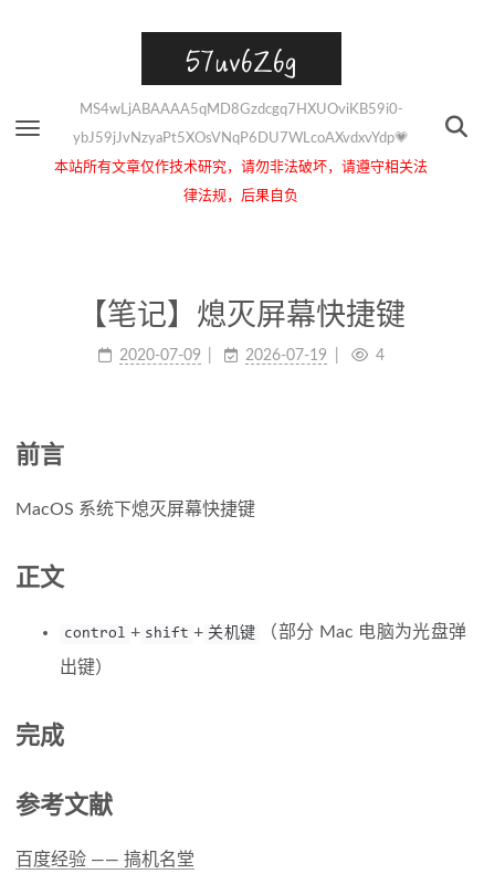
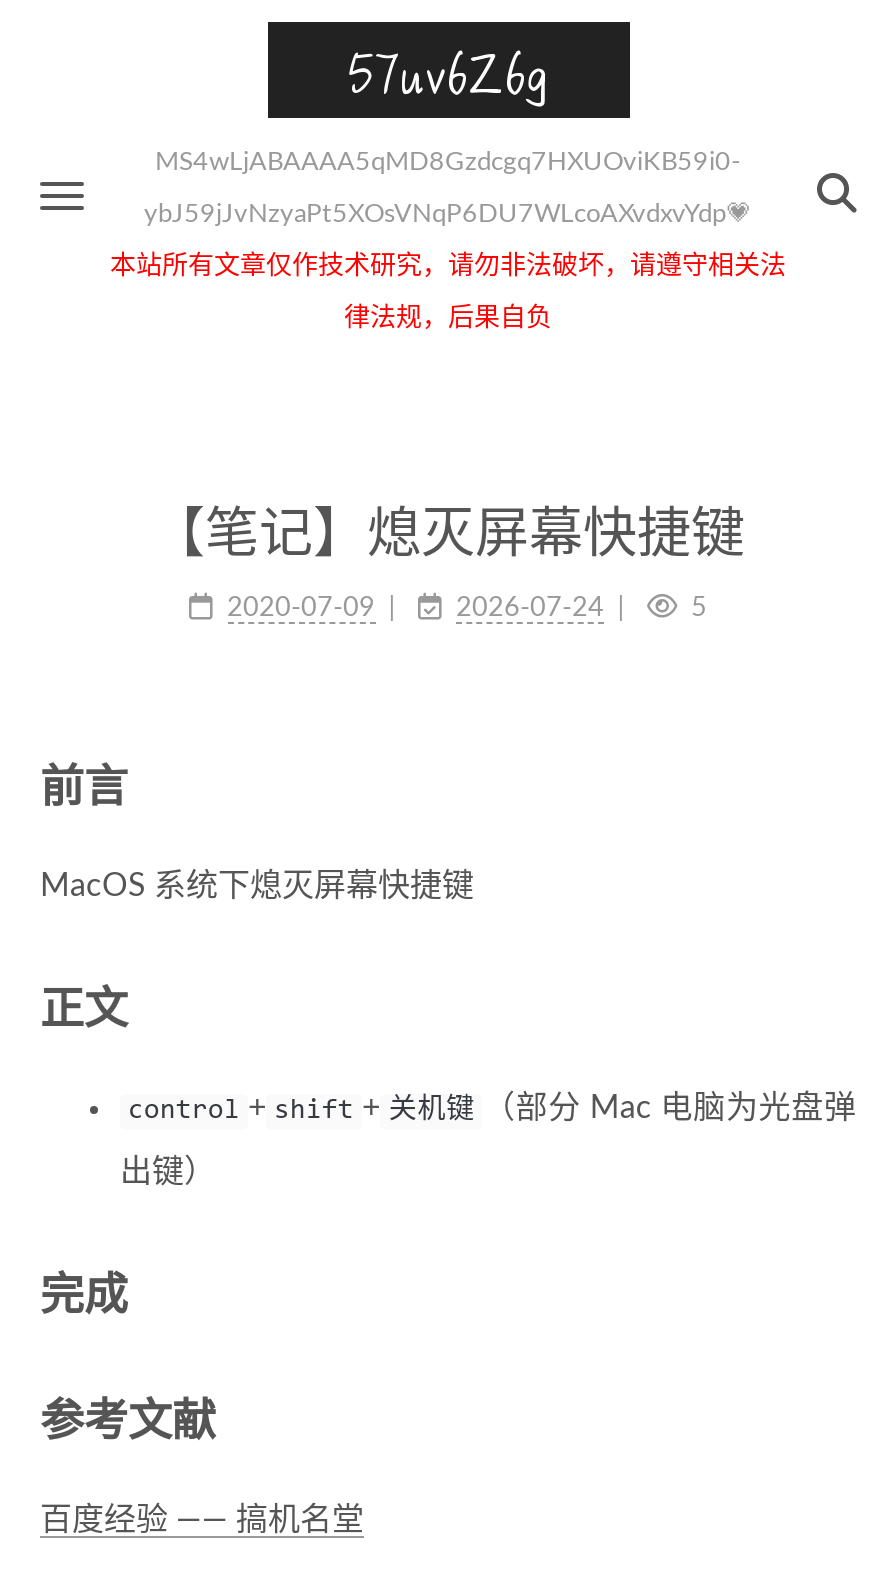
- 2026-07-19
+ 2026-07-24

- 4
+ 5
